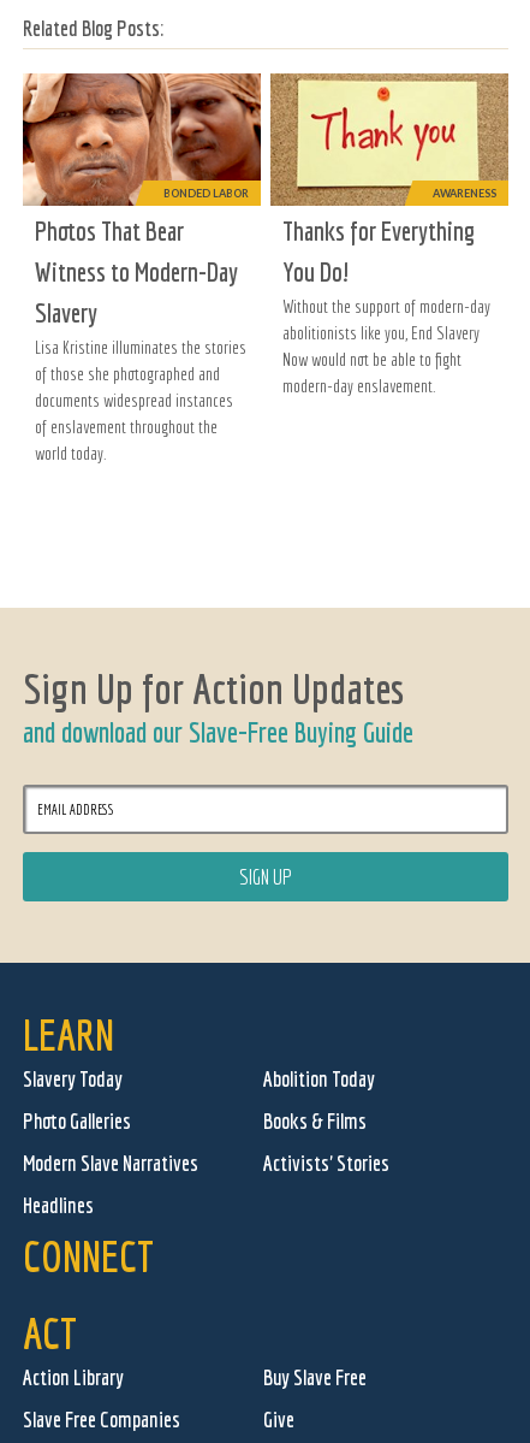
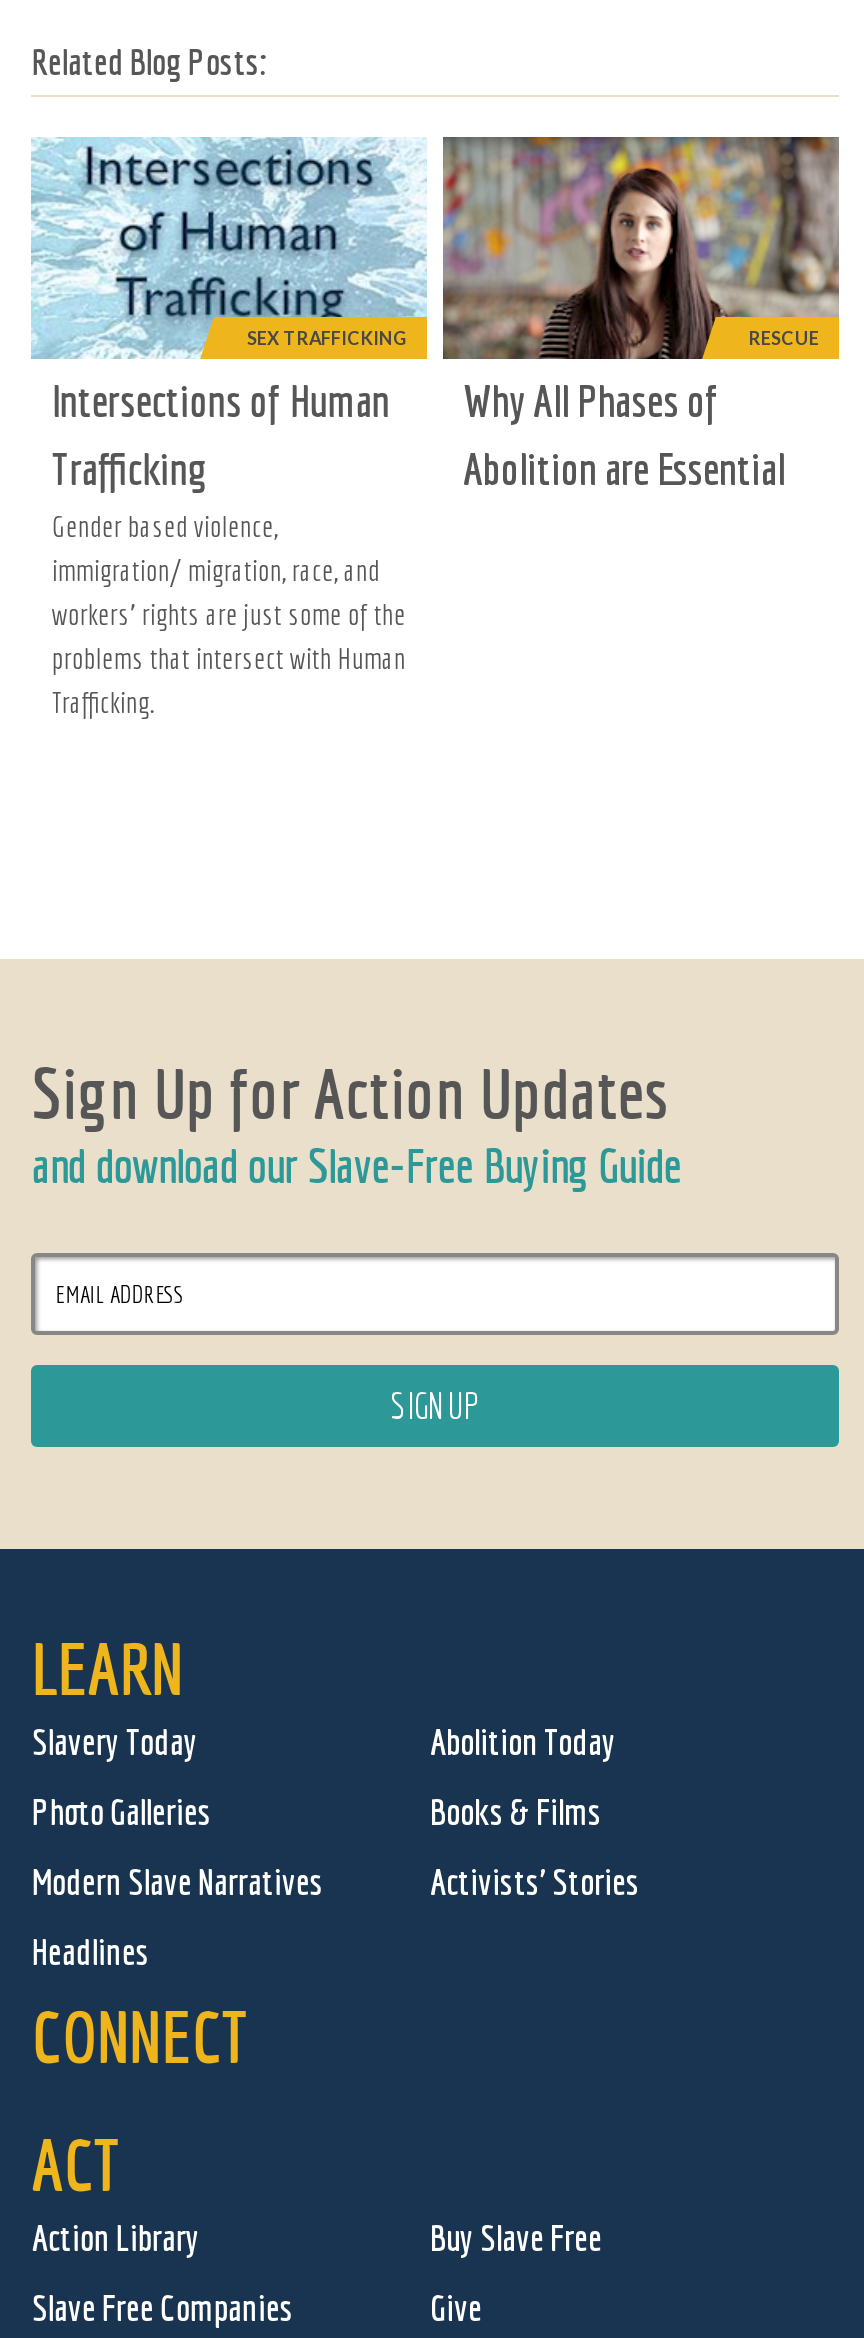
- [image]
- BONDED LABOR
+ [image]
+ SEX TRAFFICKING

- [image]
- AWARENESS
+ [image]
+ RESCUE

- Photos That Bear
- Witness to Modern-Day
- Slavery
- Lisa Kristine illuminates the stories
- of those she photographed and
- documents widespread instances
- of enslavement throughout the
- world today.
+ Intersections of Human
+ Trafficking
+ Gender based violence,
+ immigration/ migration, race, and
+ workers' rights are just some of the
+ problems that intersect with Human
+ Trafficking.

- Thanks for Everything
- You Do!
- Without the support of modern-day
- abolitionists like you, End Slavery
- Now would not be able to fight
- modern-day enslavement.
+ Why All Phases of
+ Abolition are Essential
